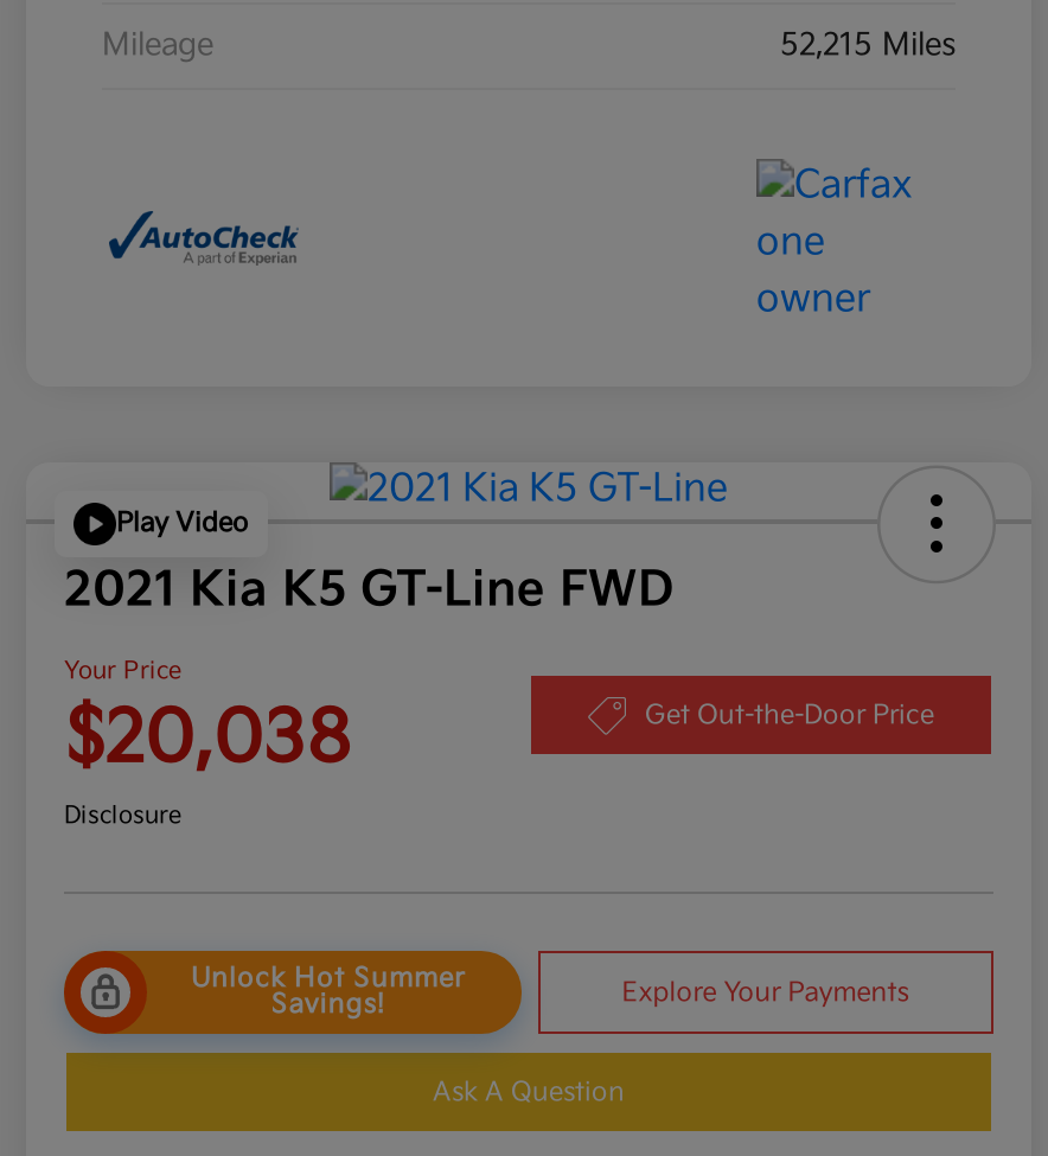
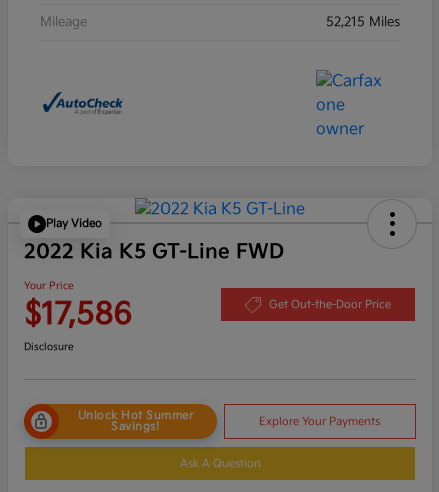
- 2021 Kia K5 GT-Line FWD
+ 2022 Kia K5 GT-Line FWD

- $20,038
+ $17,586
